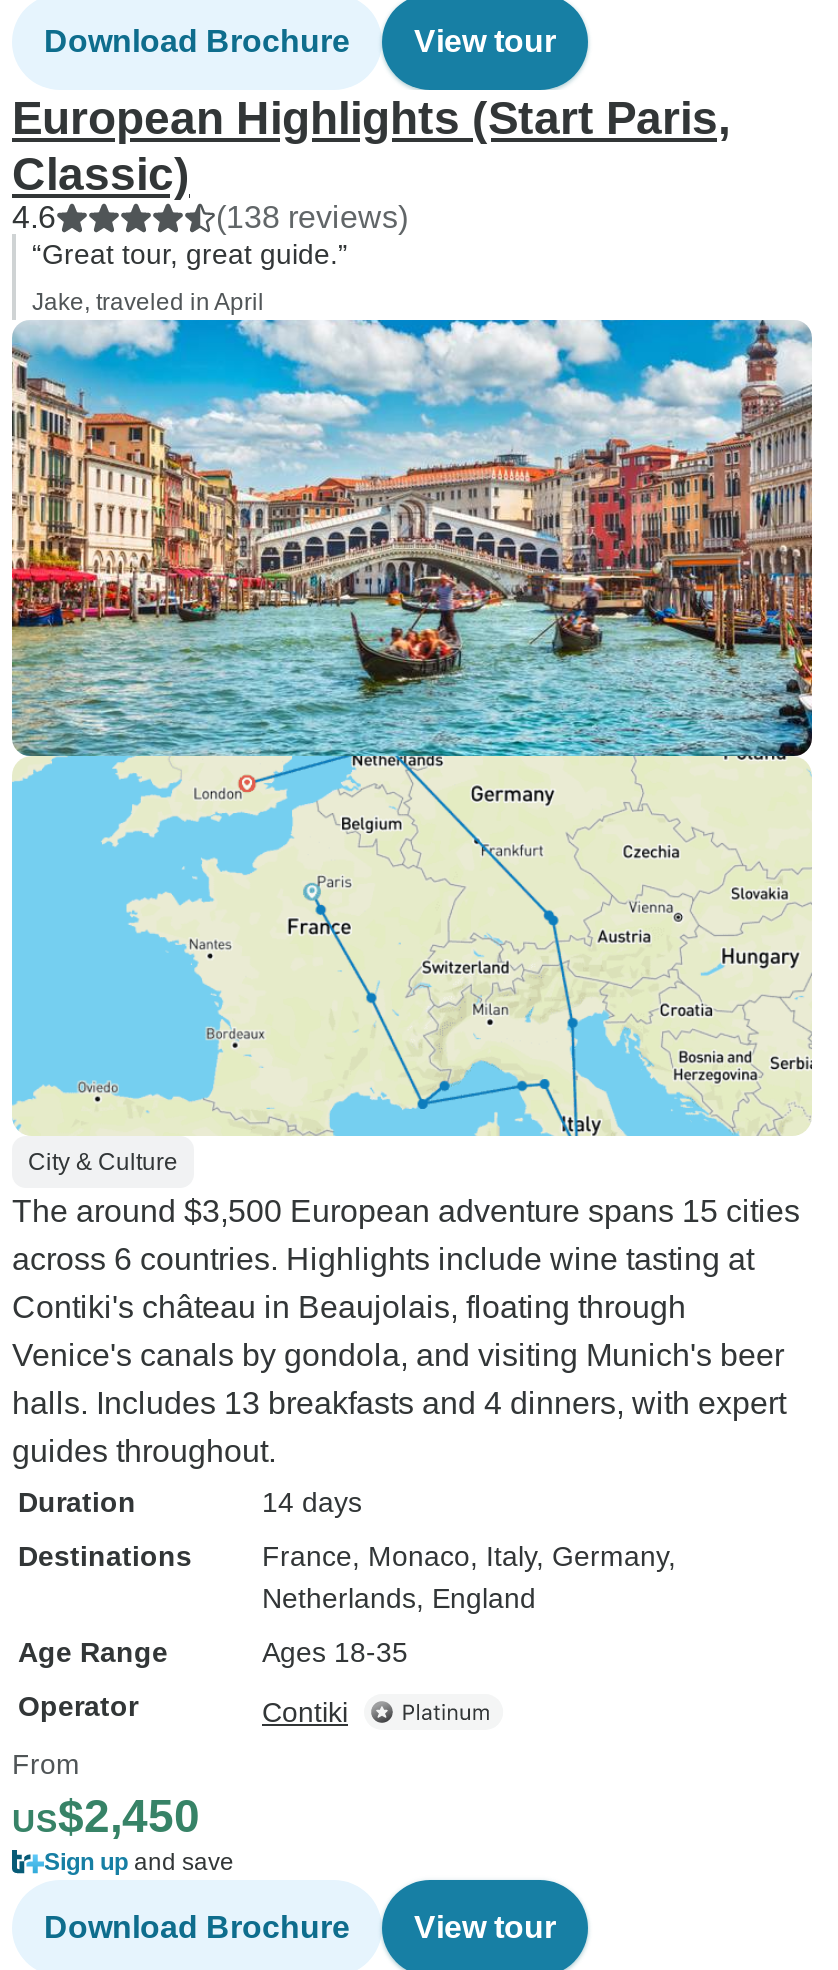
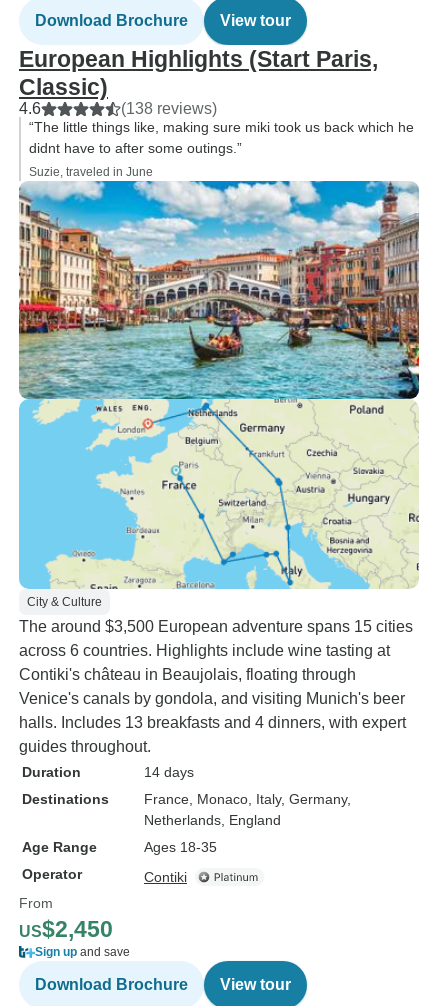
- “Great tour, great guide.”
+ “The little things like, making sure miki took us back which he
+ didnt have to after some outings.”

- Jake, traveled in April
+ Suzie, traveled in June

moved down: [image]
